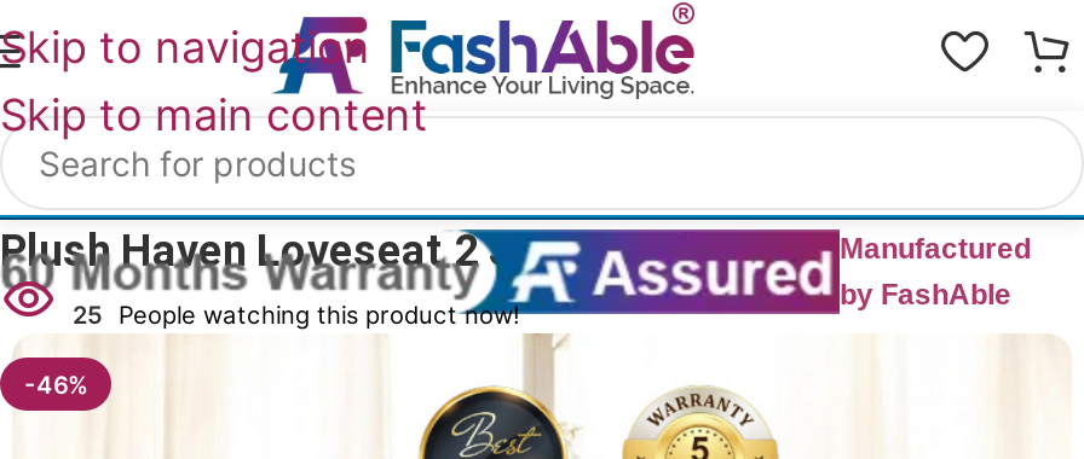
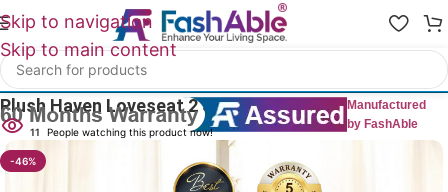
- 25 People watching this product now!
+ 11 People watching this product now!
